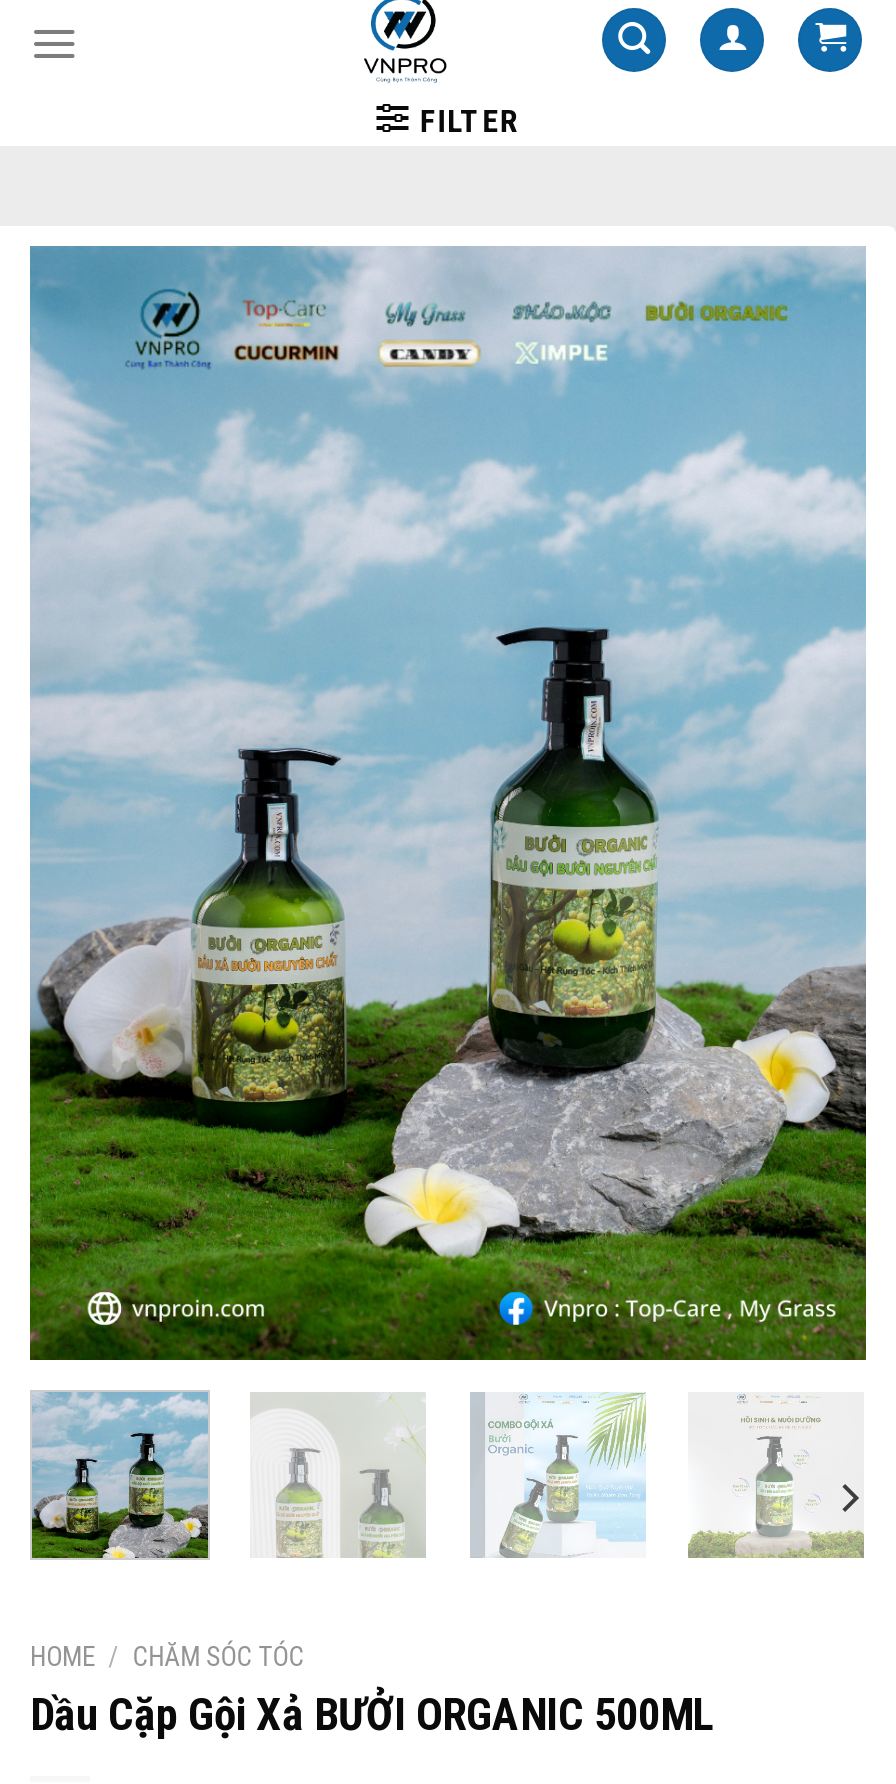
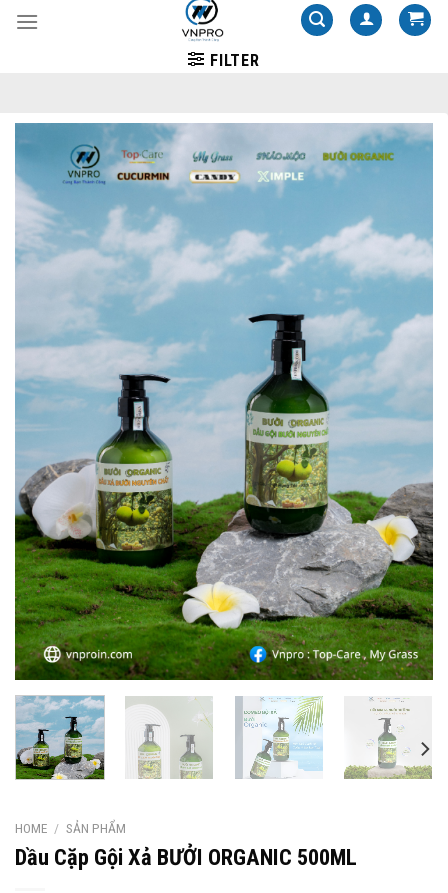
- HOME / CHĂM SÓC TÓC
+ HOME / SẢN PHẨM
